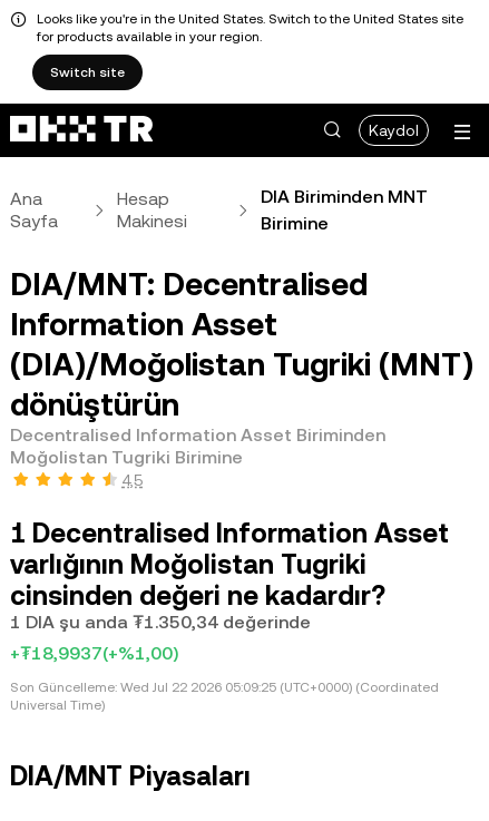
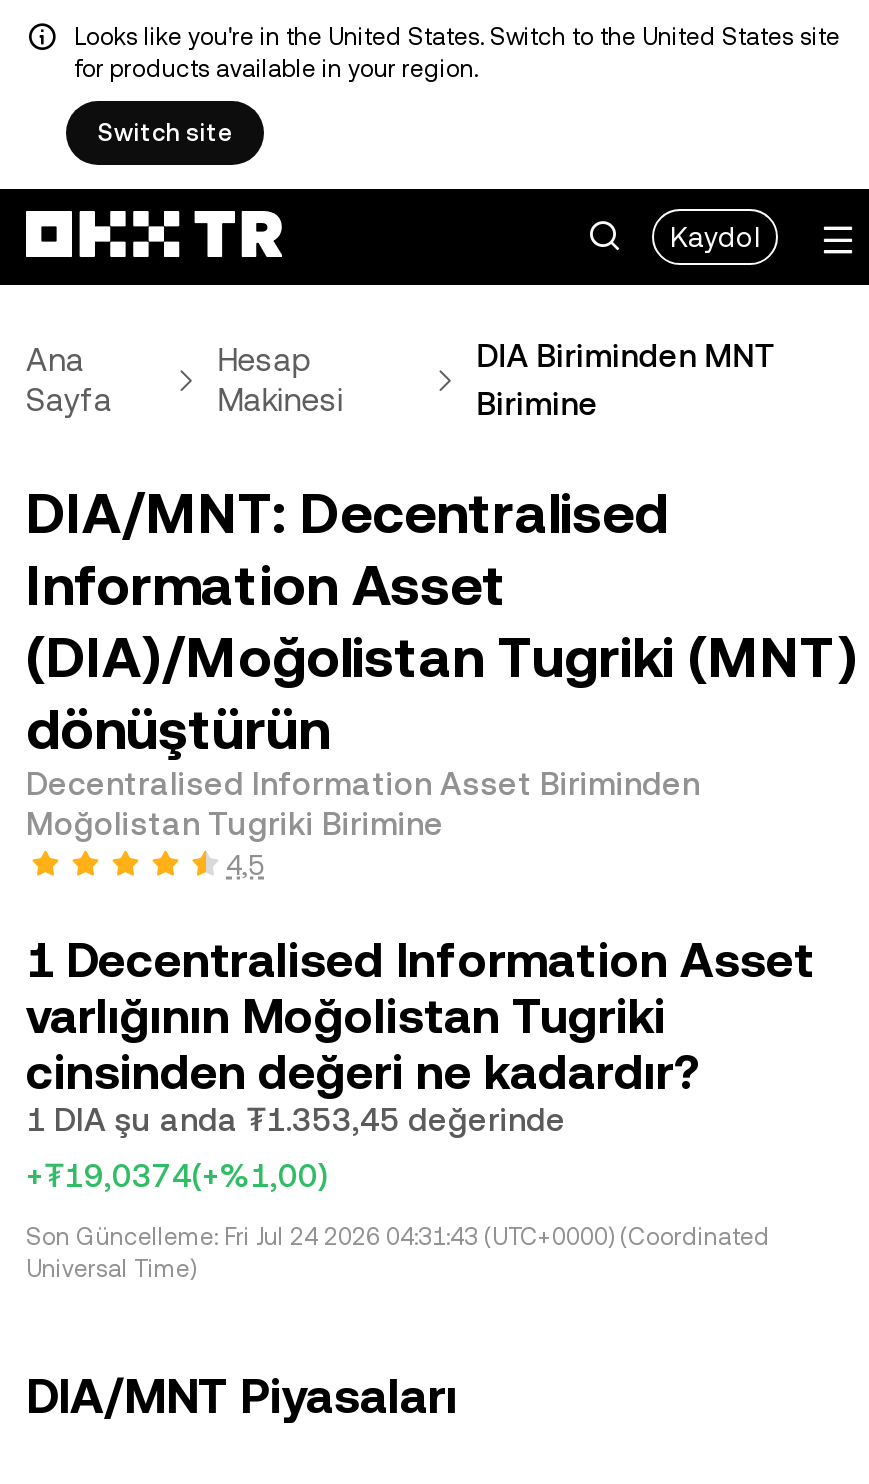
- 1 DIA şu anda ₮1.350,34 değerinde
+ 1 DIA şu anda ₮1.353,45 değerinde

- +₮18,9937(+%1,00)
+ +₮19,0374(+%1,00)

- Son Güncelleme: Wed Jul 22 2026 05:09:25 (UTC+0000) (Coordinated
+ Son Güncelleme: Fri Jul 24 2026 04:31:43 (UTC+0000) (Coordinated
